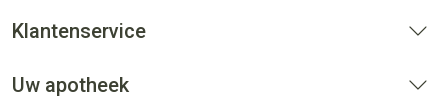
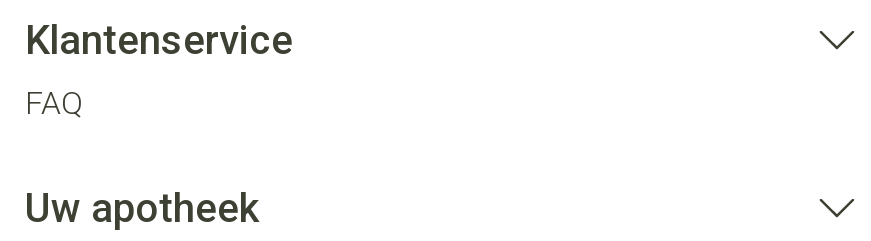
+ FAQ
